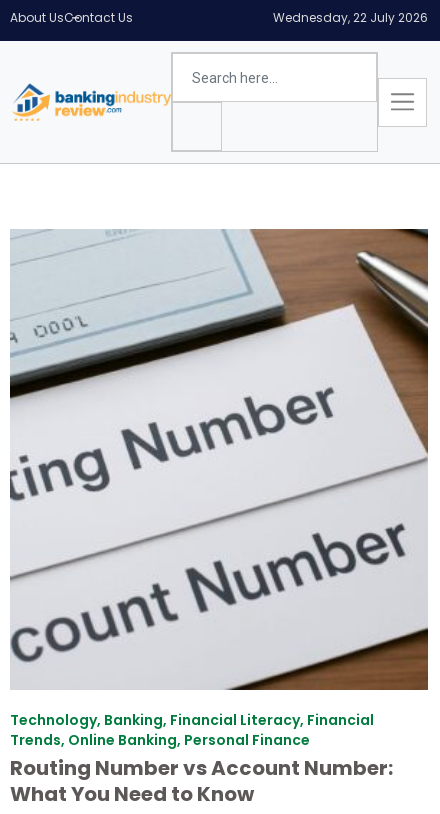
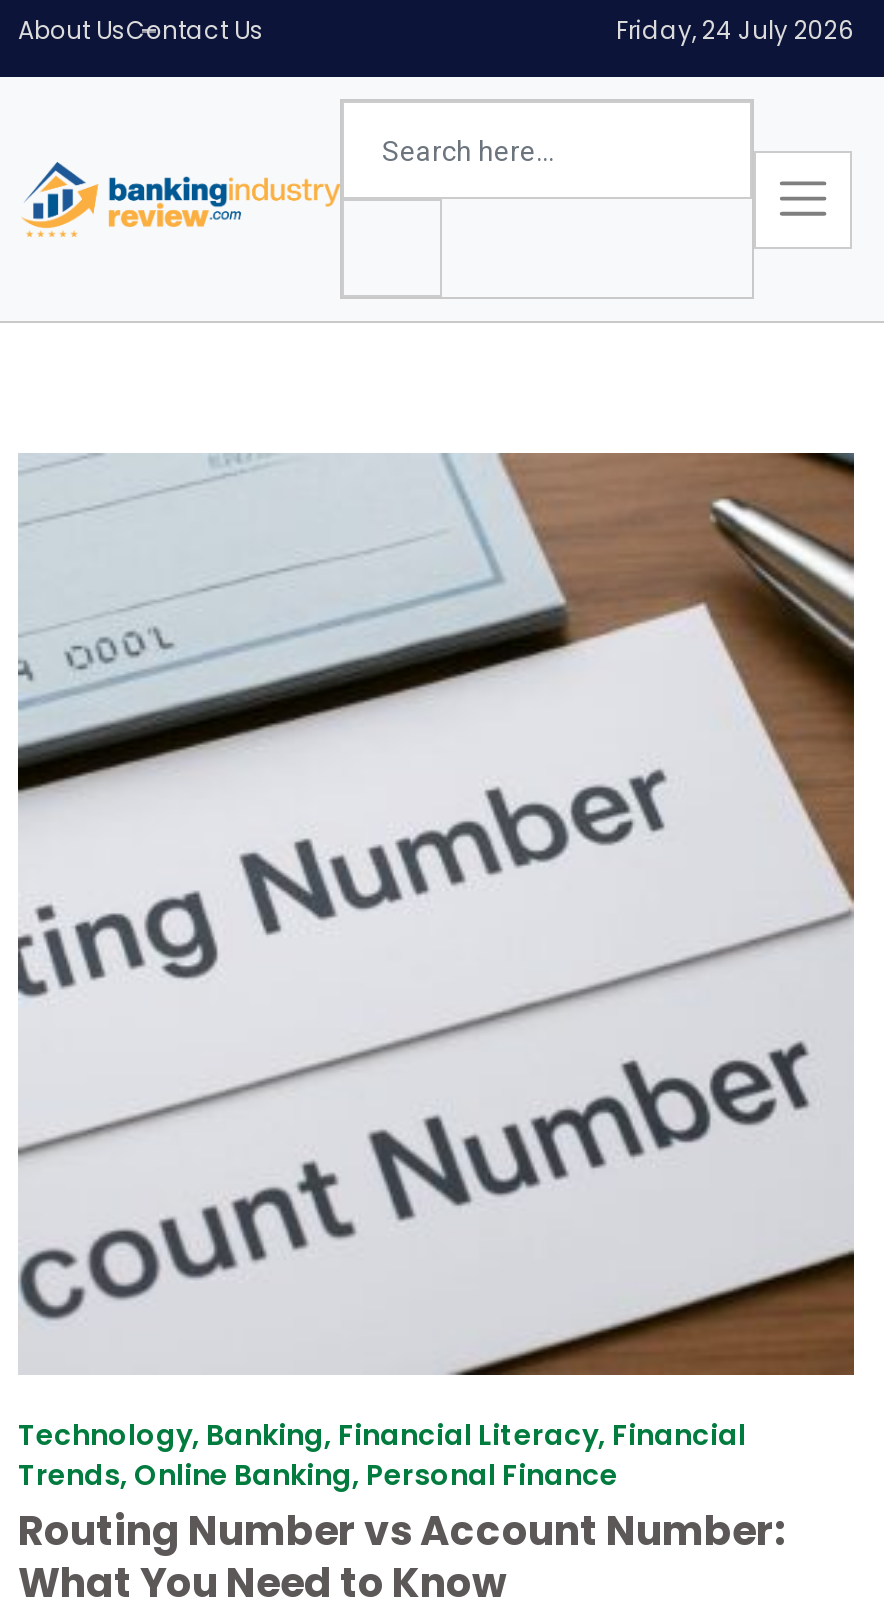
- Wednesday, 22 July 2026
+ Friday, 24 July 2026
